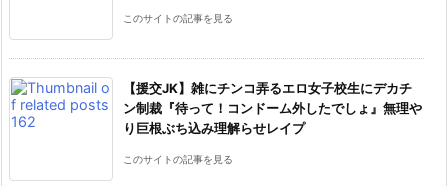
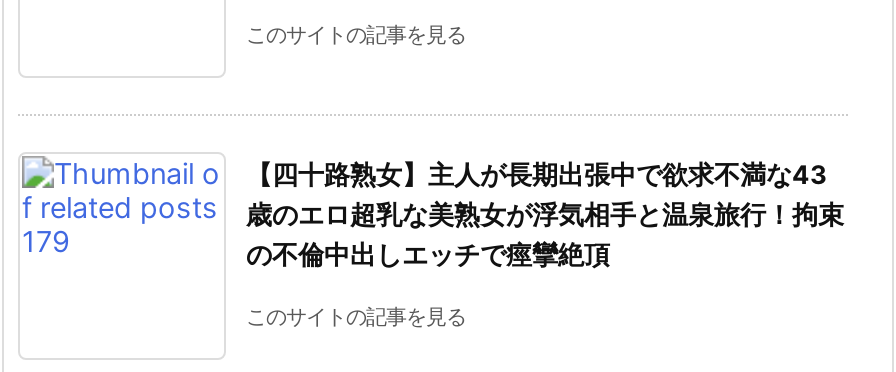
- 【援交JK】雑にチンコ弄るエロ女子校生にデカチ
- ン制裁『待って！コンドーム外したでしょ』無理や
- り巨根ぶち込み理解らせレイプ
+ 【四十路熟女】主人が長期出張中で欲求不満な43
+ 歳のエロ超乳な美熟女が浮気相手と温泉旅行！拘束
+ の不倫中出しエッチで痙攣絶頂
